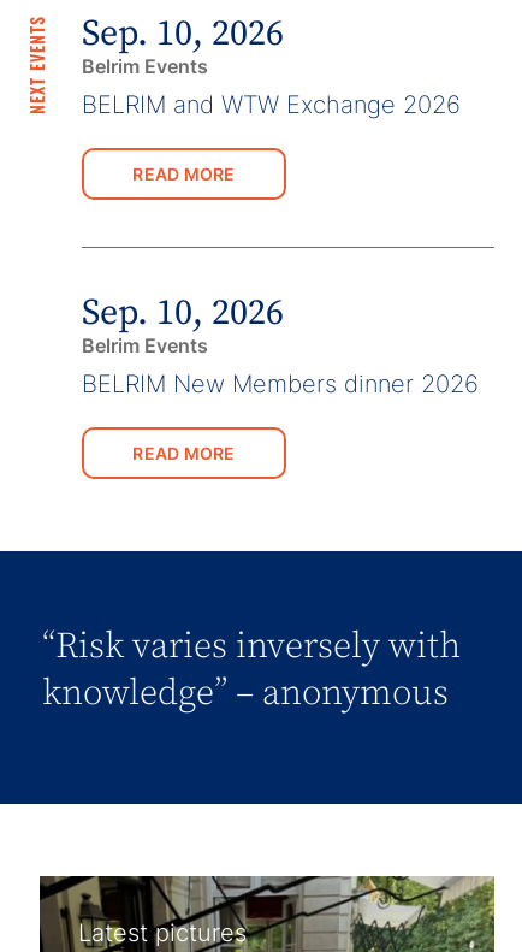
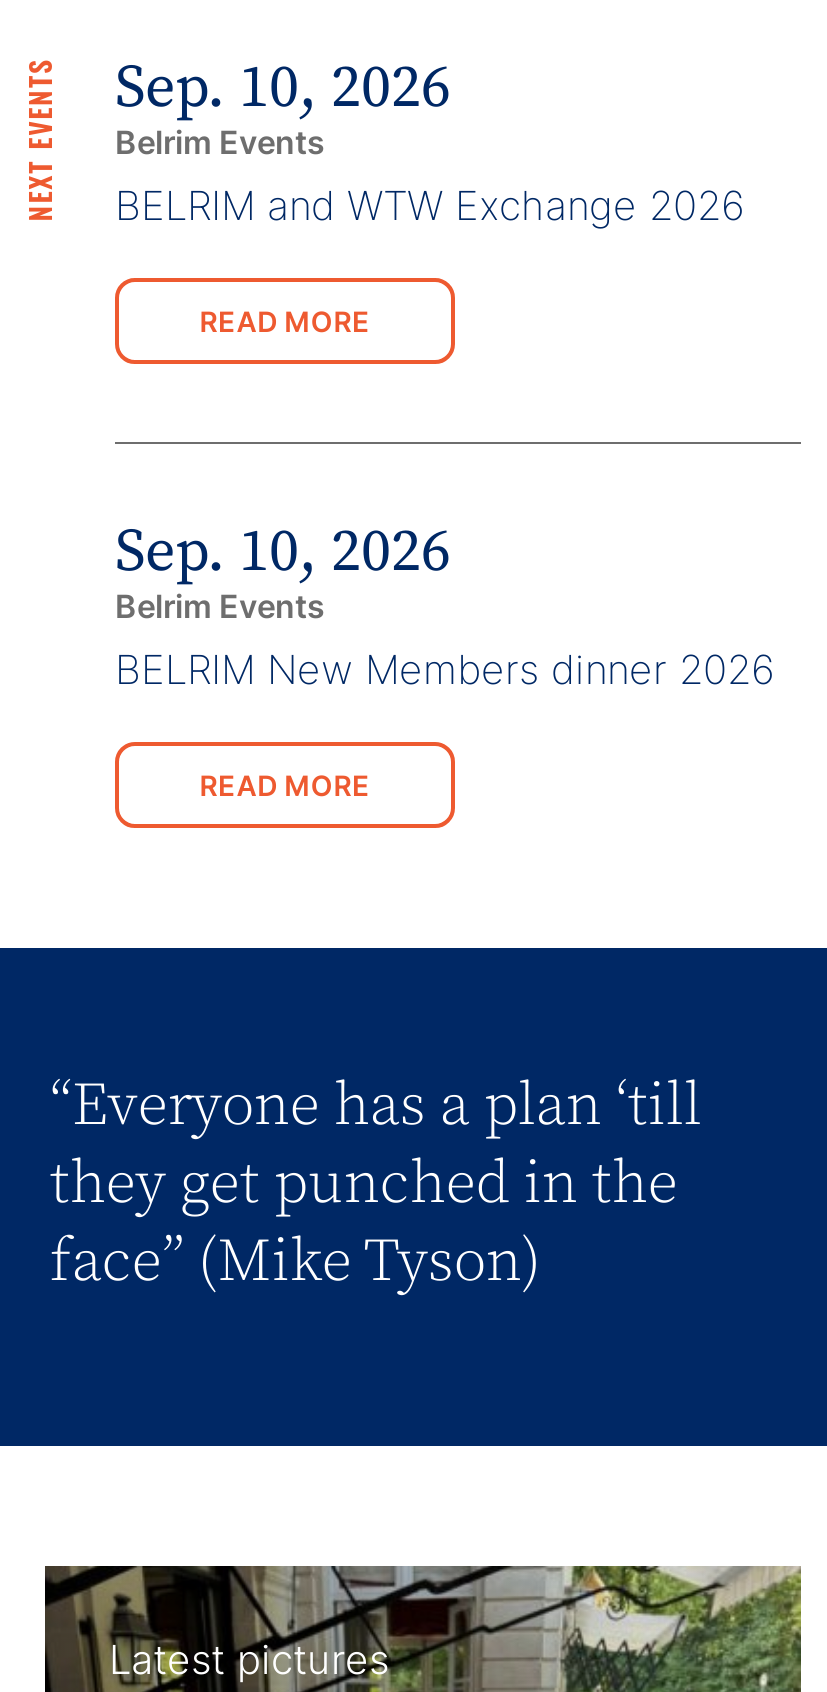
- “Risk varies inversely with
- knowledge” – anonymous
+ “Everyone has a plan ‘till
+ they get punched in the
+ face” (Mike Tyson)
